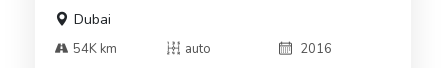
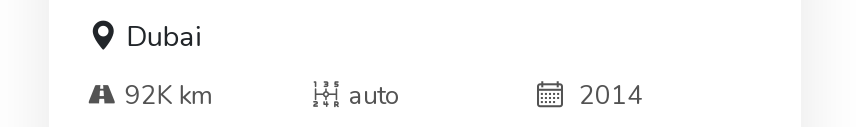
- 54K km
+ 92K km

- 2016
+ 2014
